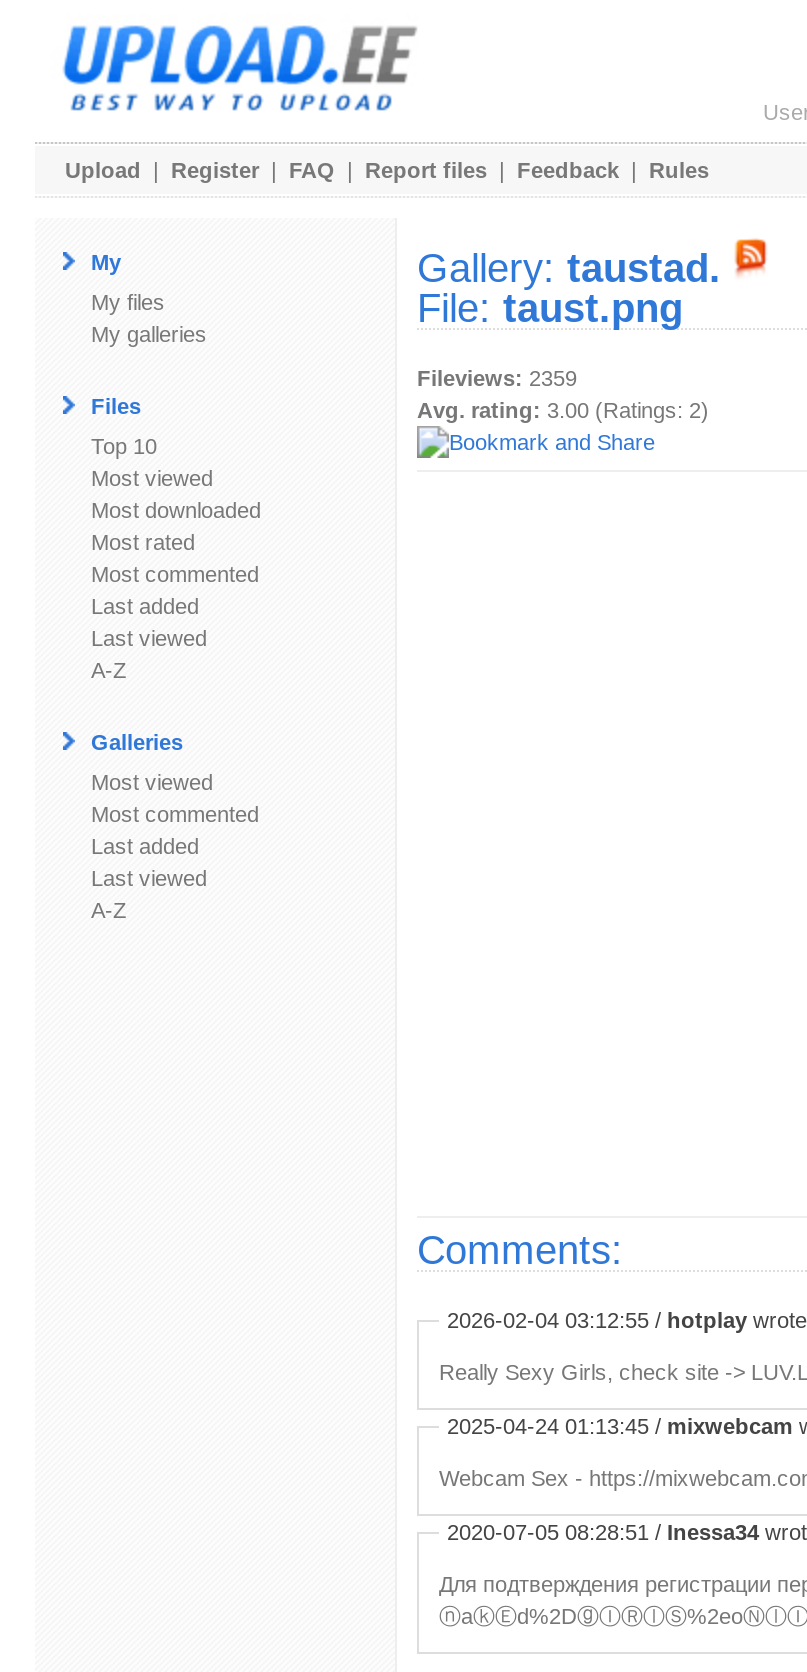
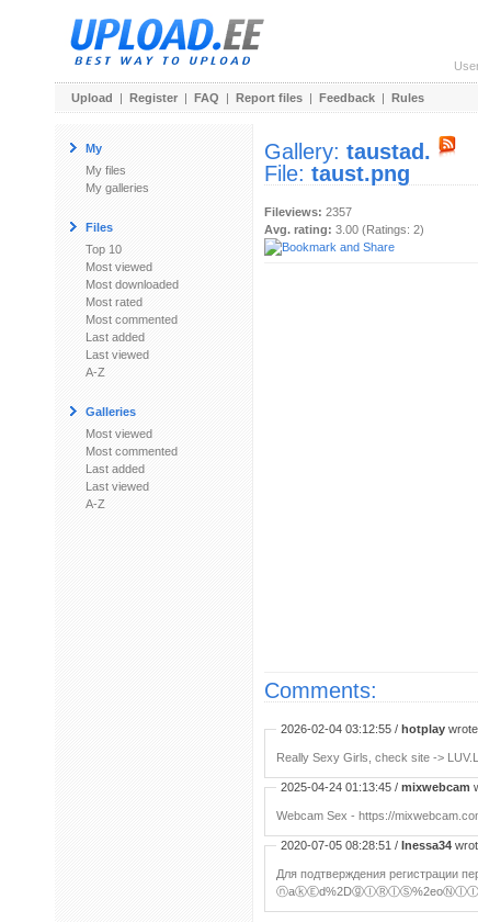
- Fileviews: 2359
+ Fileviews: 2357
